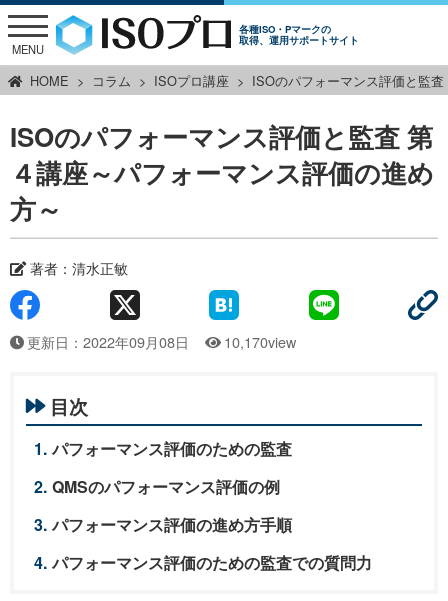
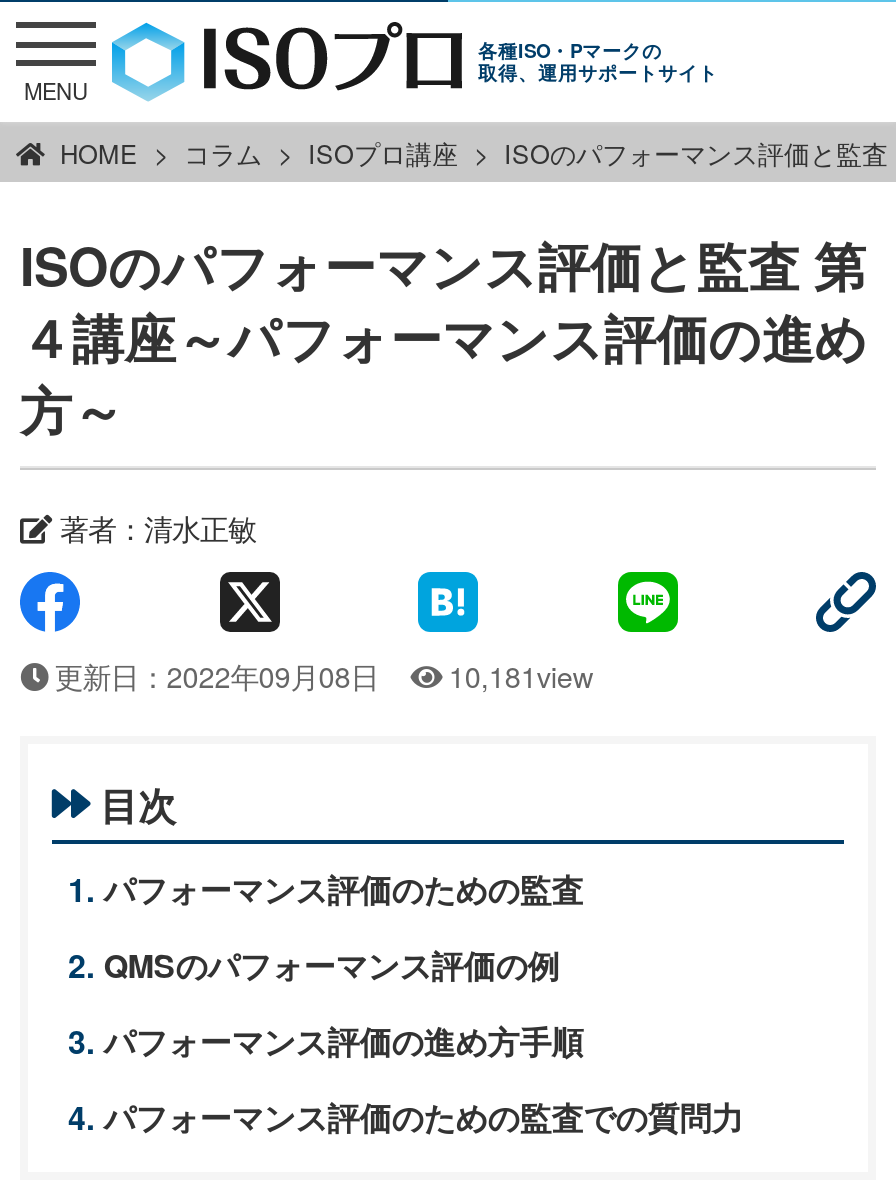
- 更新日：2022年09月08日 10,170view
+ 更新日：2022年09月08日 10,181view
